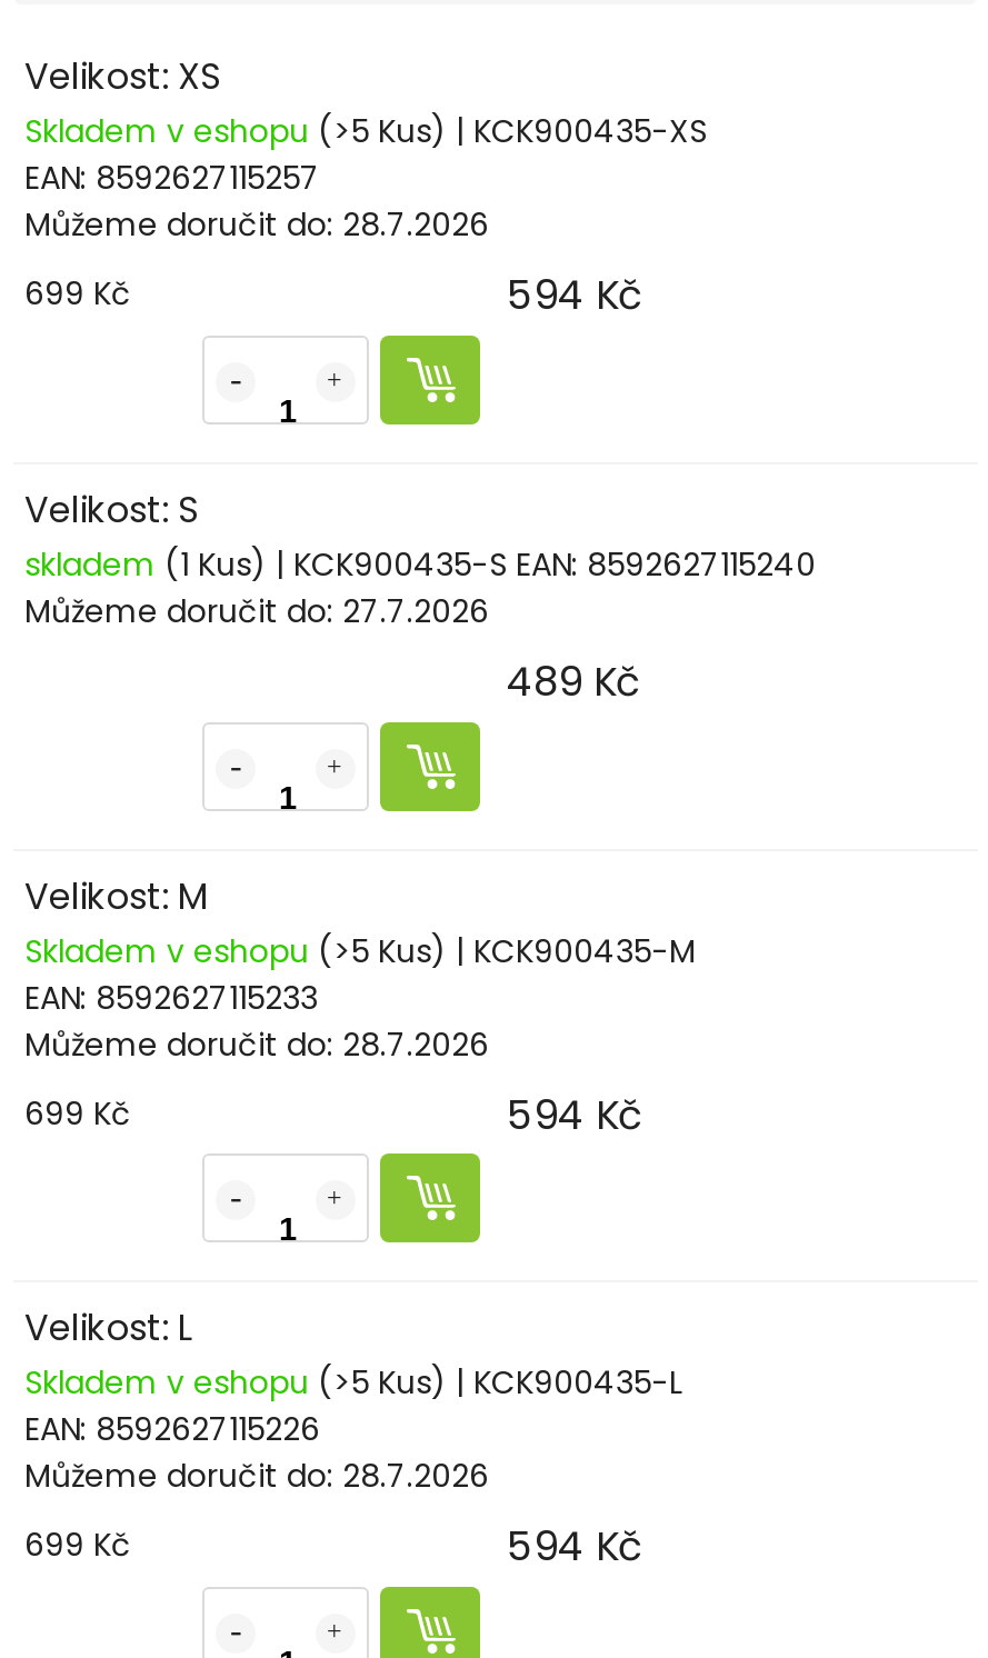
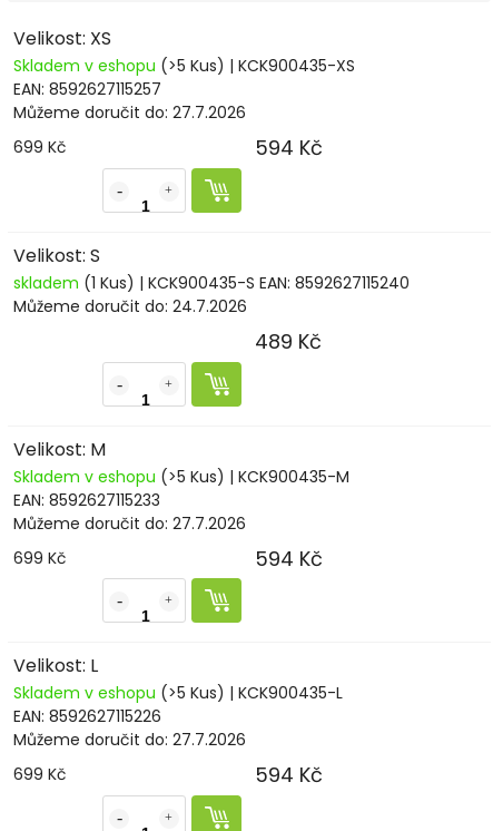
- Můžeme doručit do: 28.7.2026
+ Můžeme doručit do: 27.7.2026

- Můžeme doručit do: 27.7.2026
+ Můžeme doručit do: 24.7.2026

- Můžeme doručit do: 28.7.2026
+ Můžeme doručit do: 27.7.2026

- Můžeme doručit do: 28.7.2026
+ Můžeme doručit do: 27.7.2026
